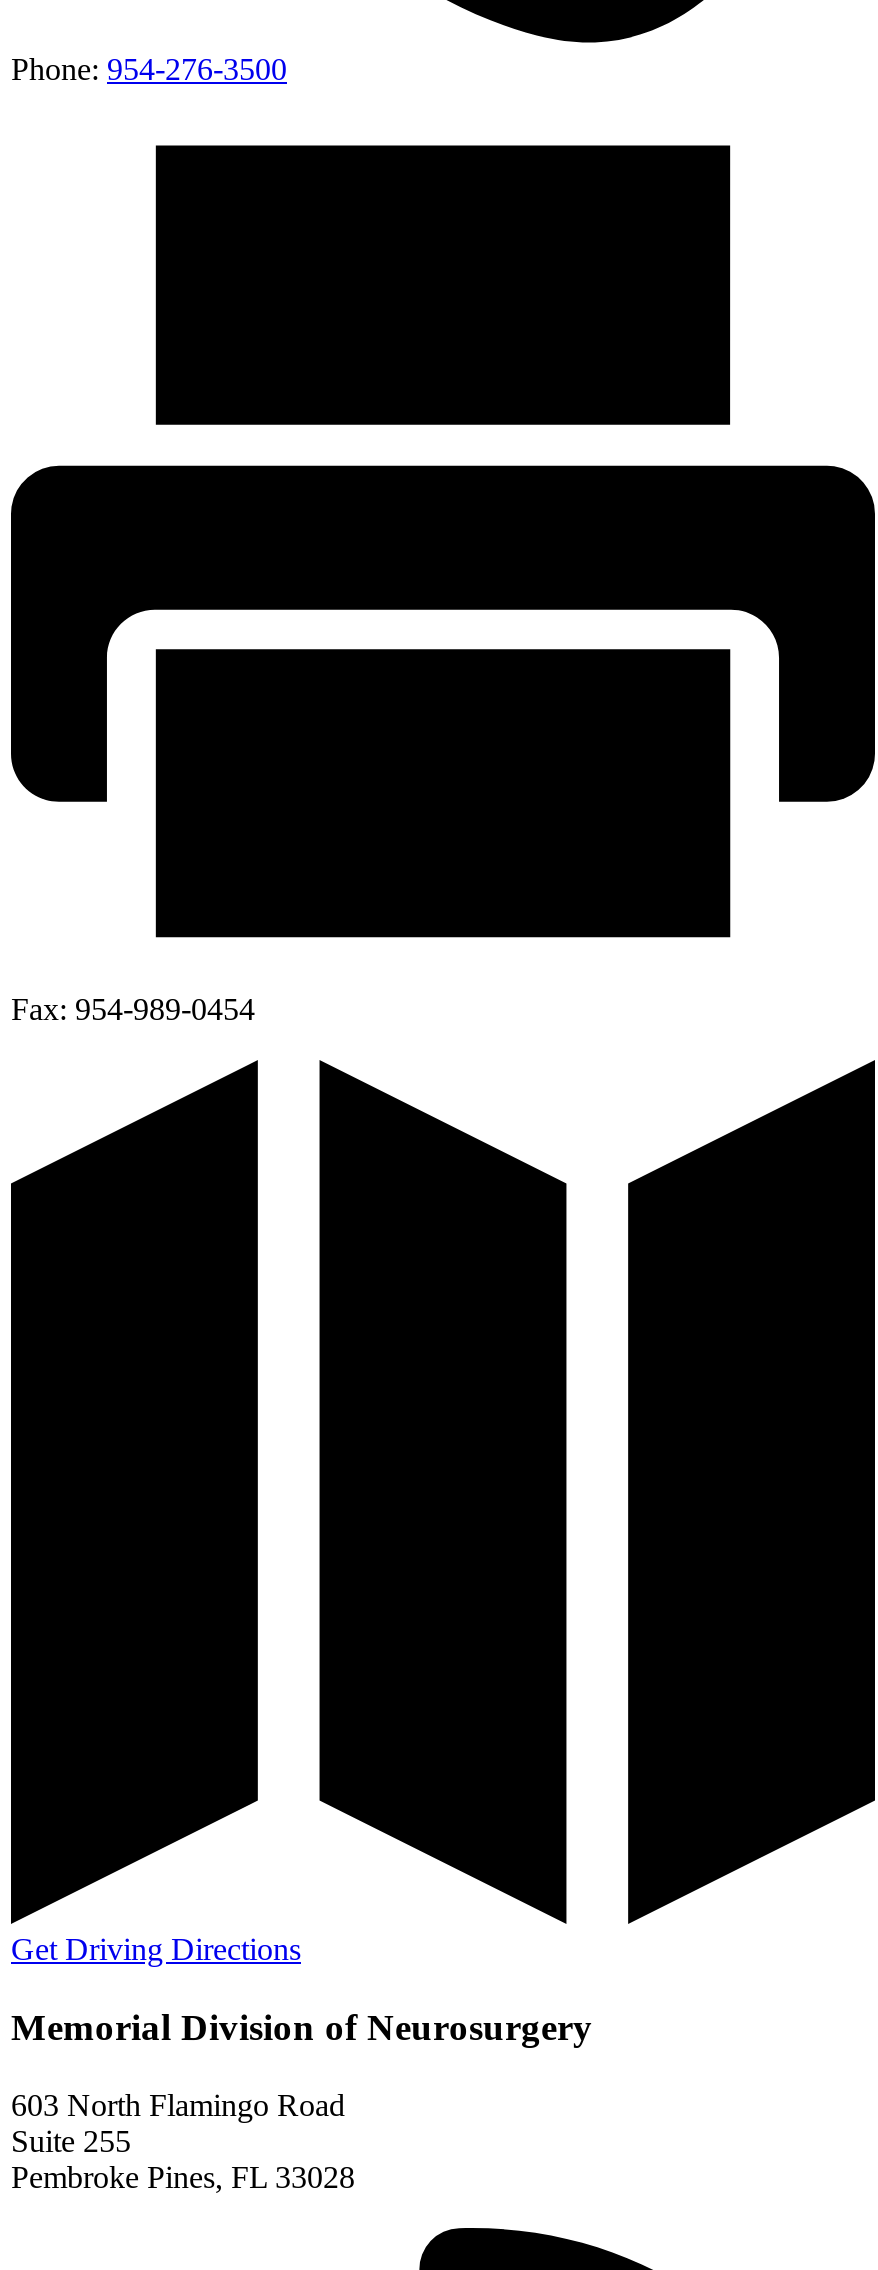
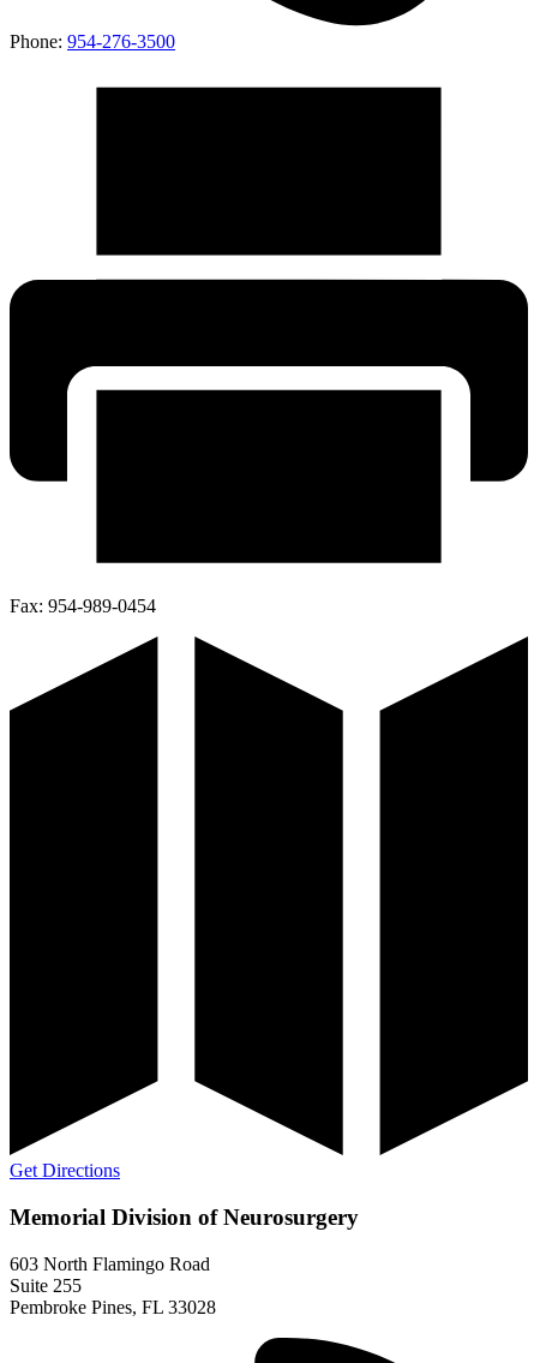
- Get Driving Directions
+ Get Directions
